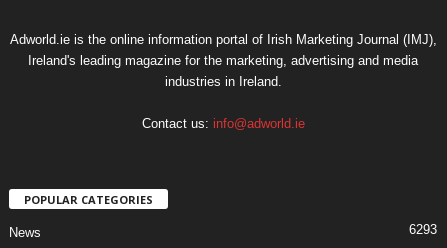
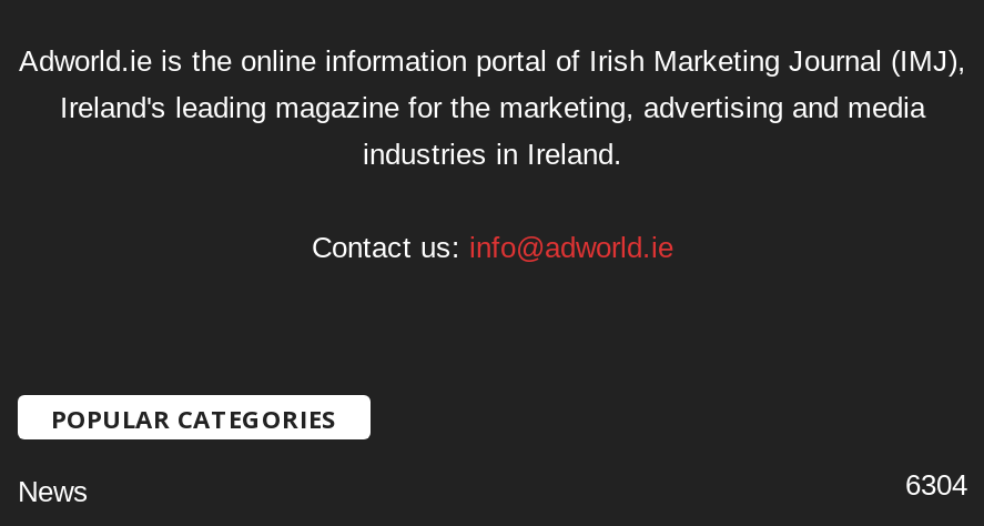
- 6293
+ 6304
